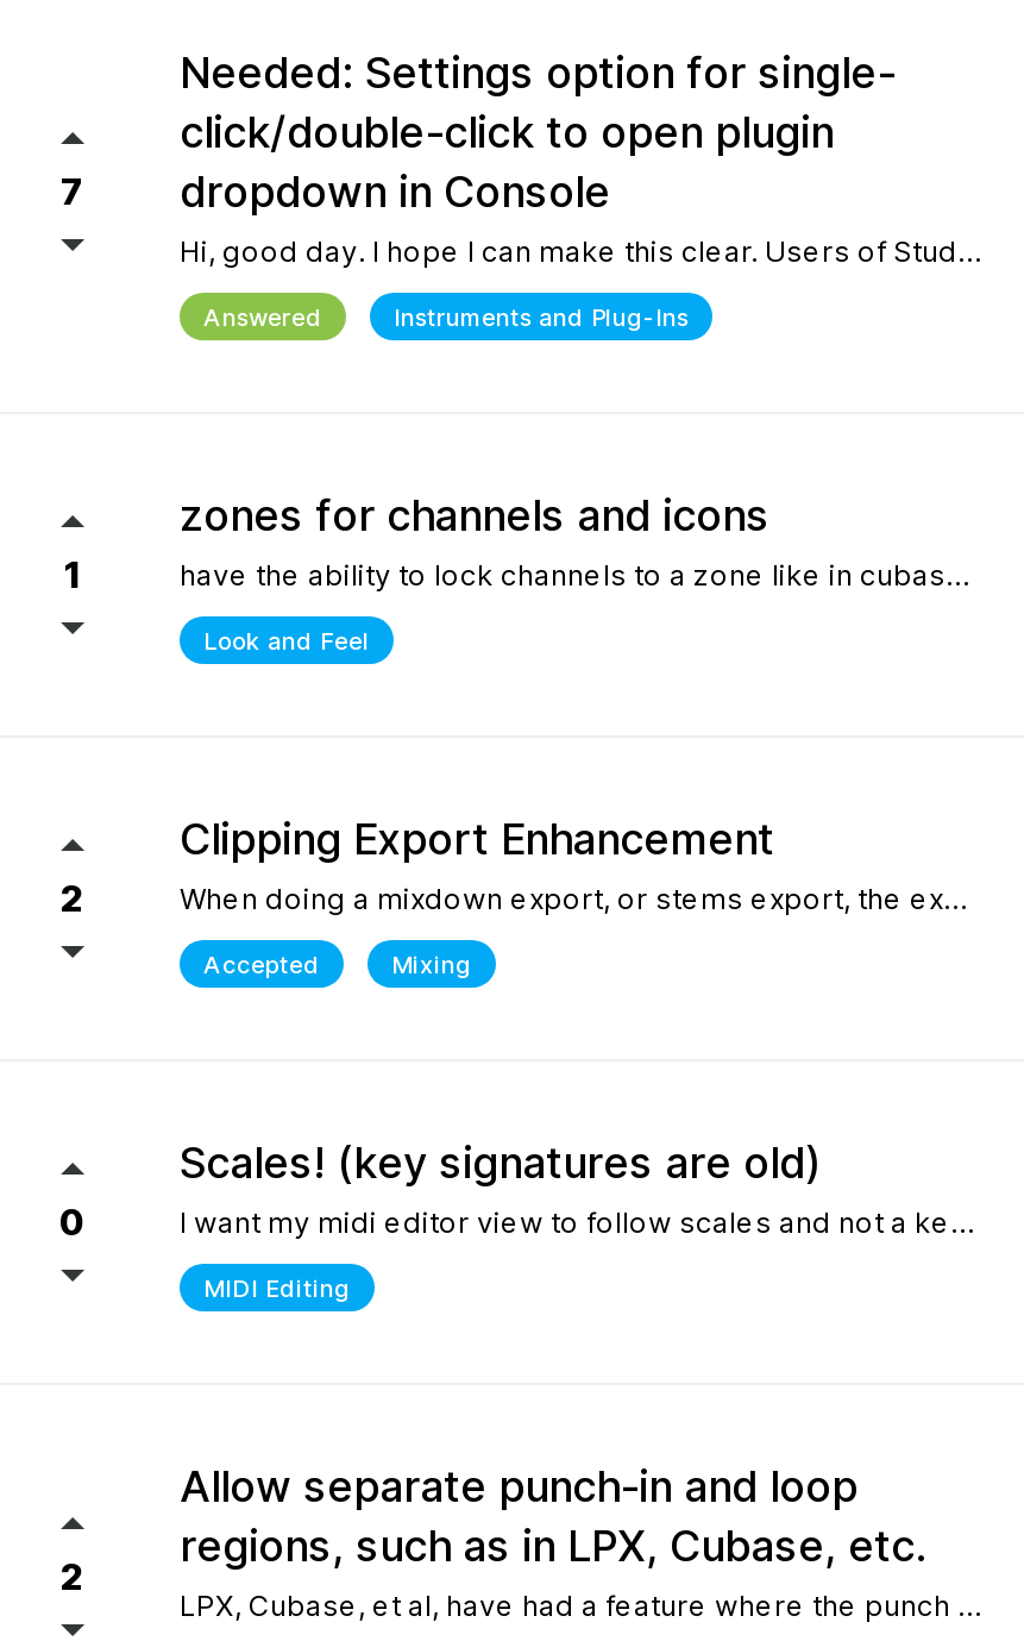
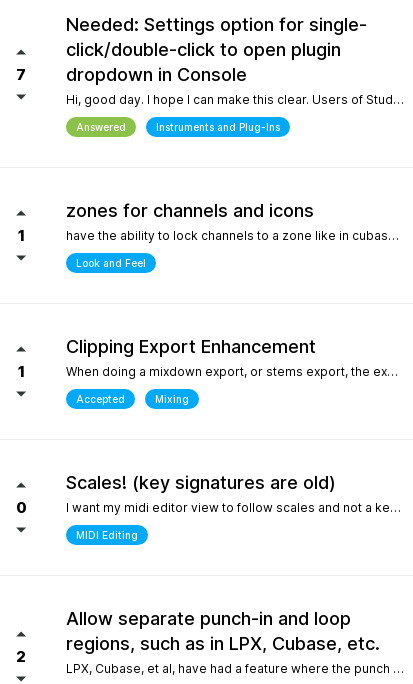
- 2
+ 1
